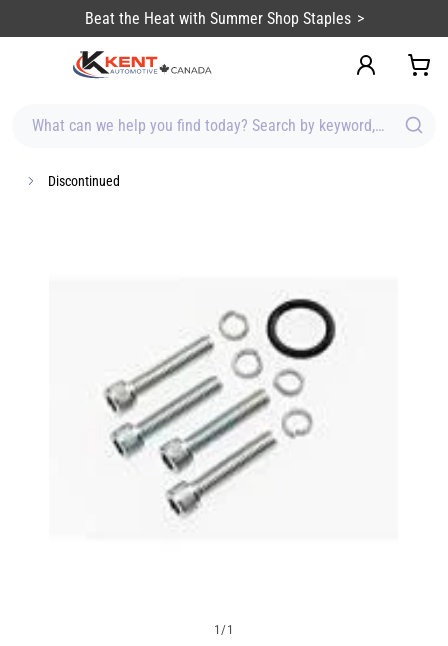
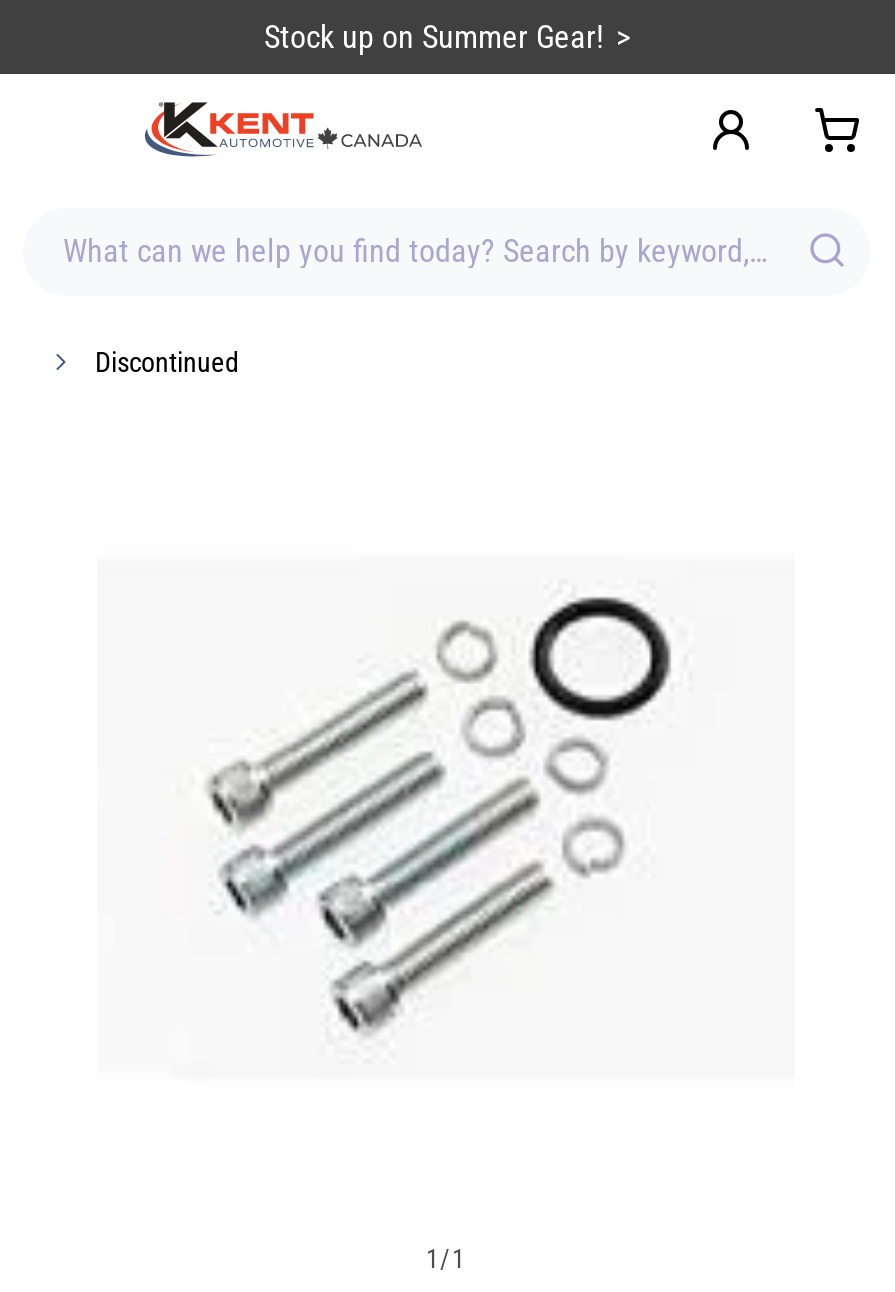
- Beat the Heat with Summer Shop Staples
+ Stock up on Summer Gear!
